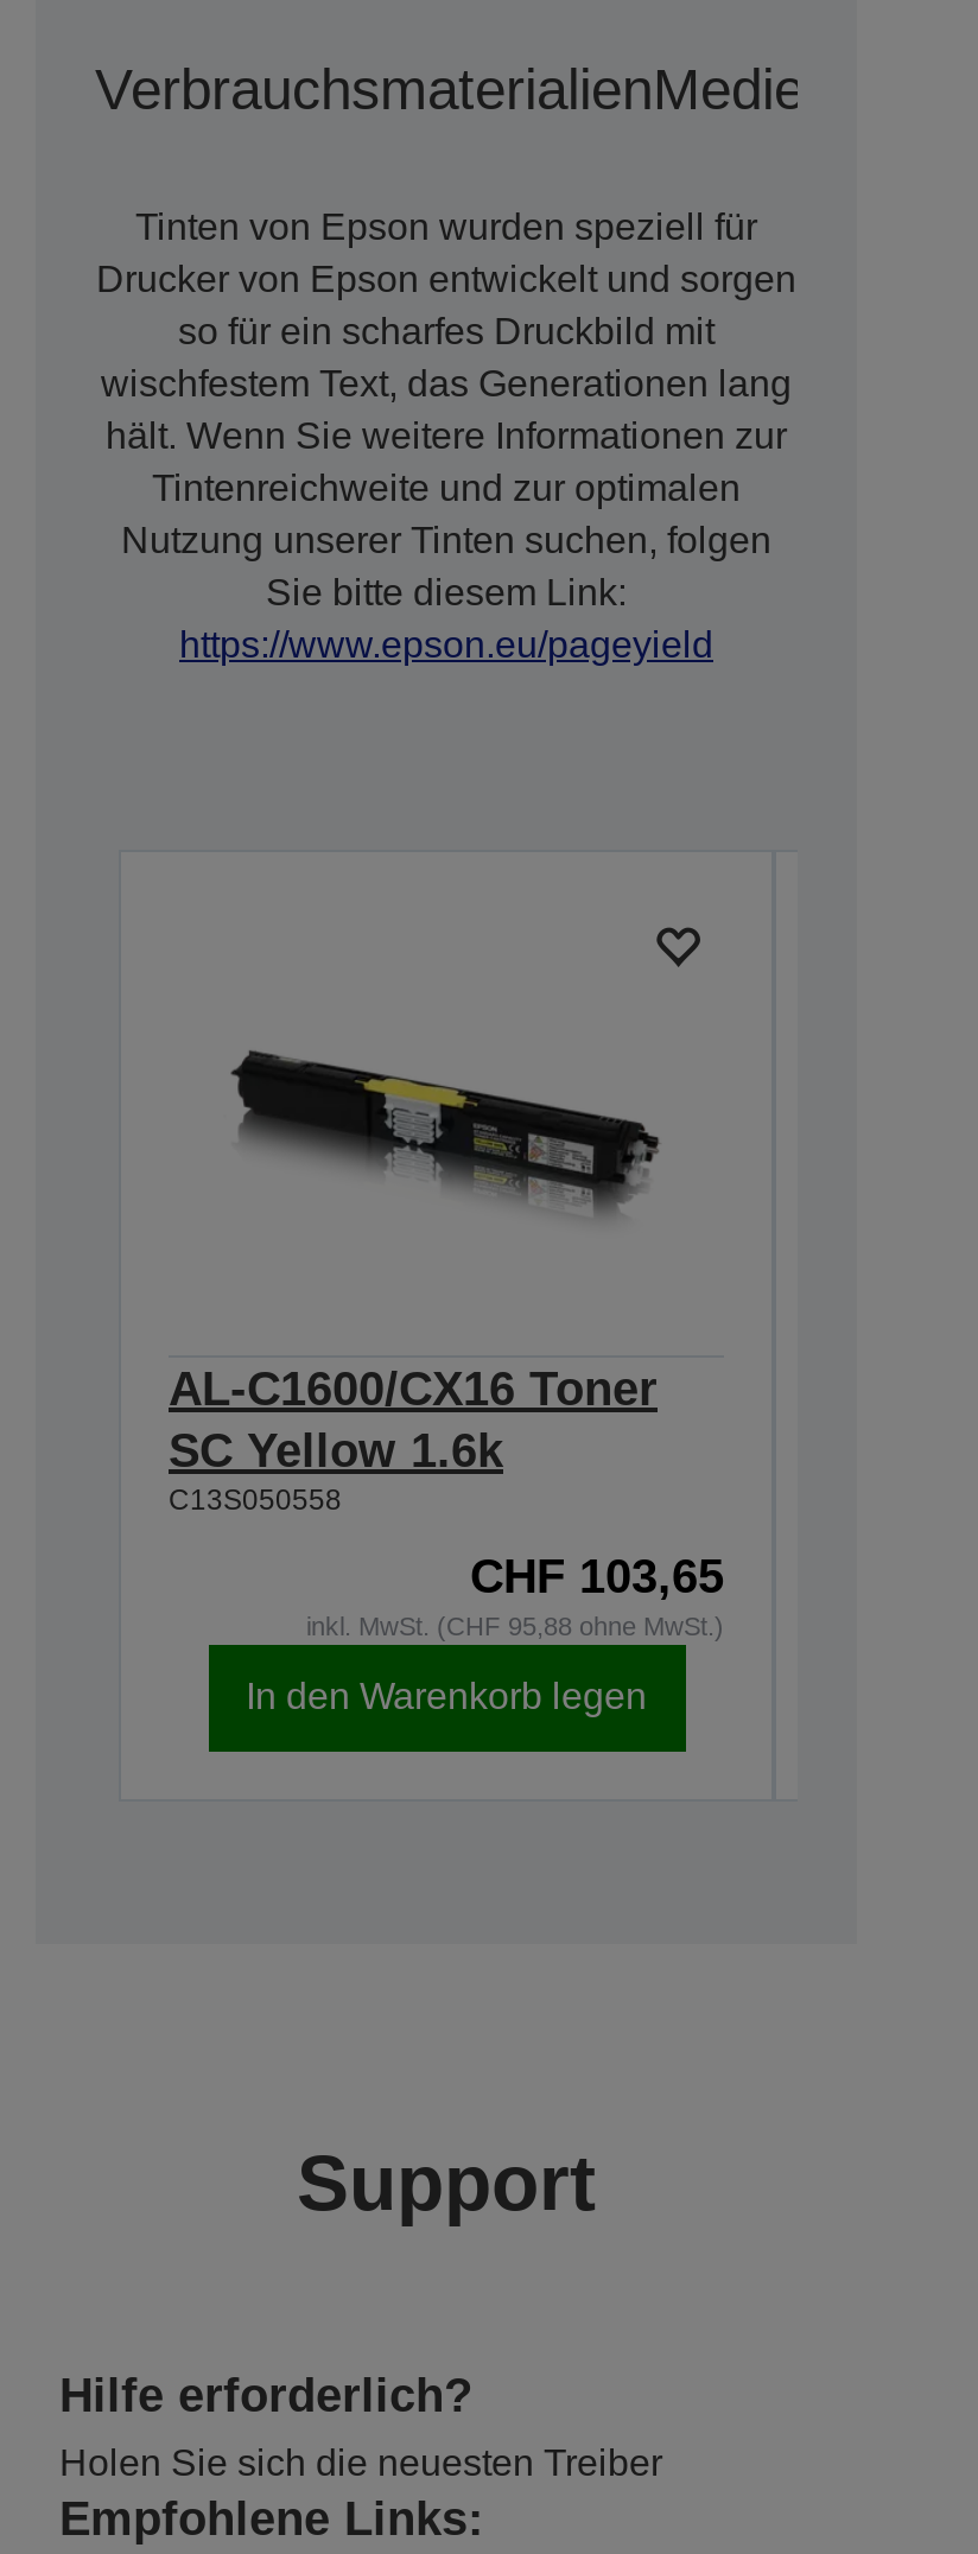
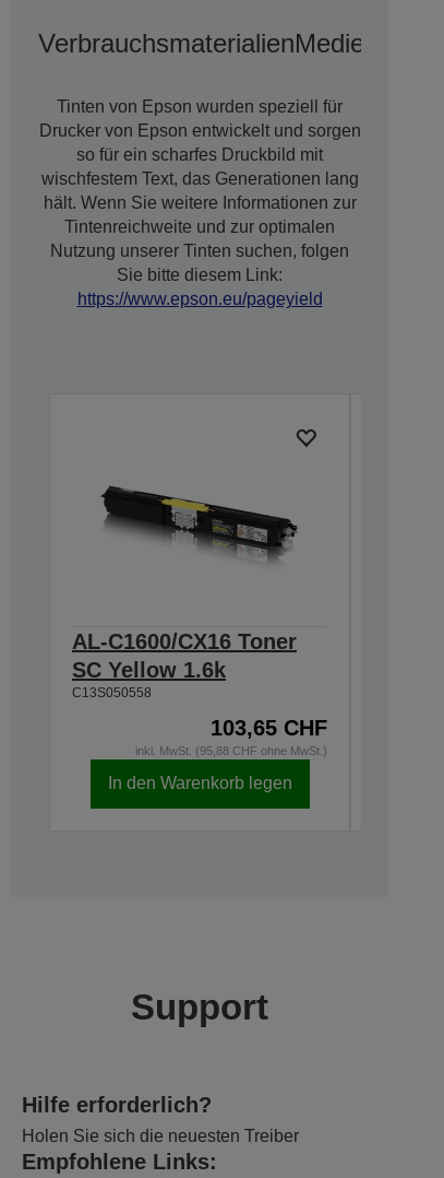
- CHF 103,65
- inkl. MwSt. (CHF 95,88 ohne MwSt.)
+ 103,65 CHF
+ inkl. MwSt. (95,88 CHF ohne MwSt.)
